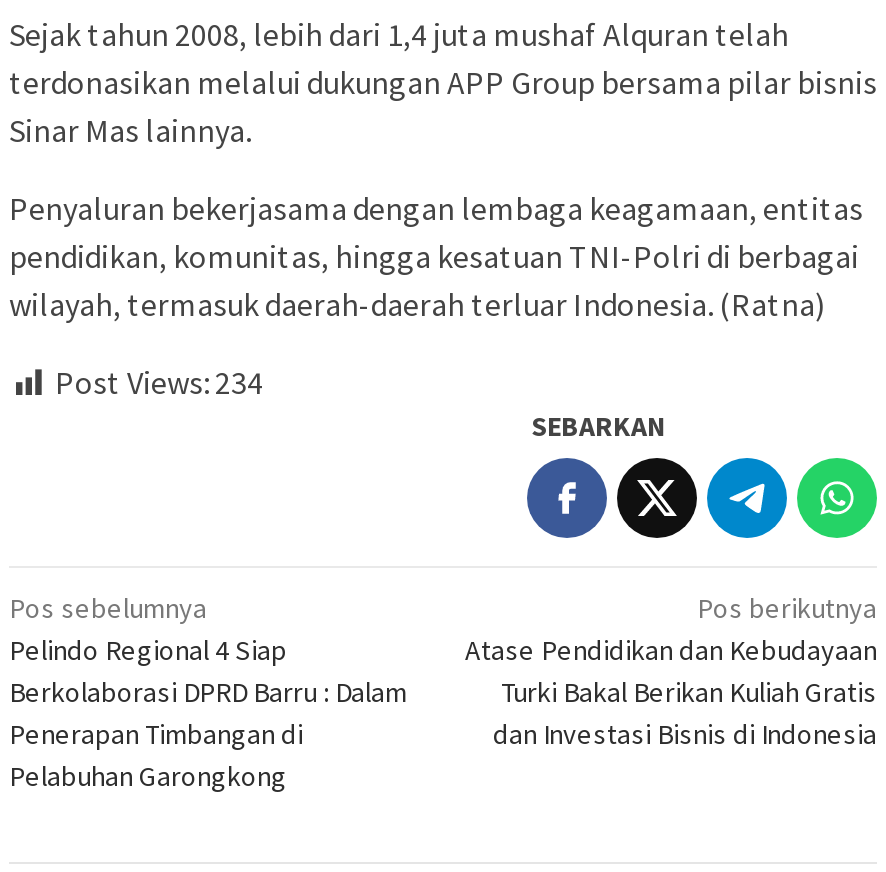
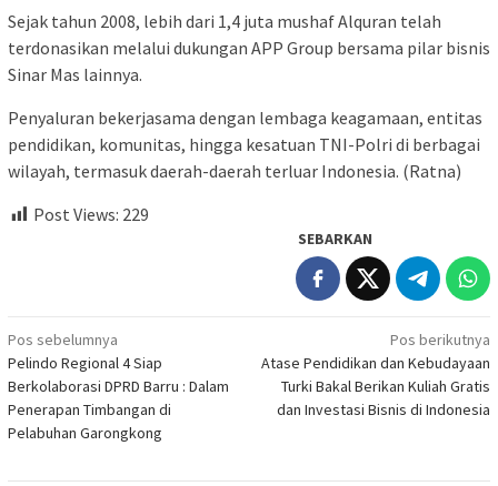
- Post Views: 234
+ Post Views: 229
